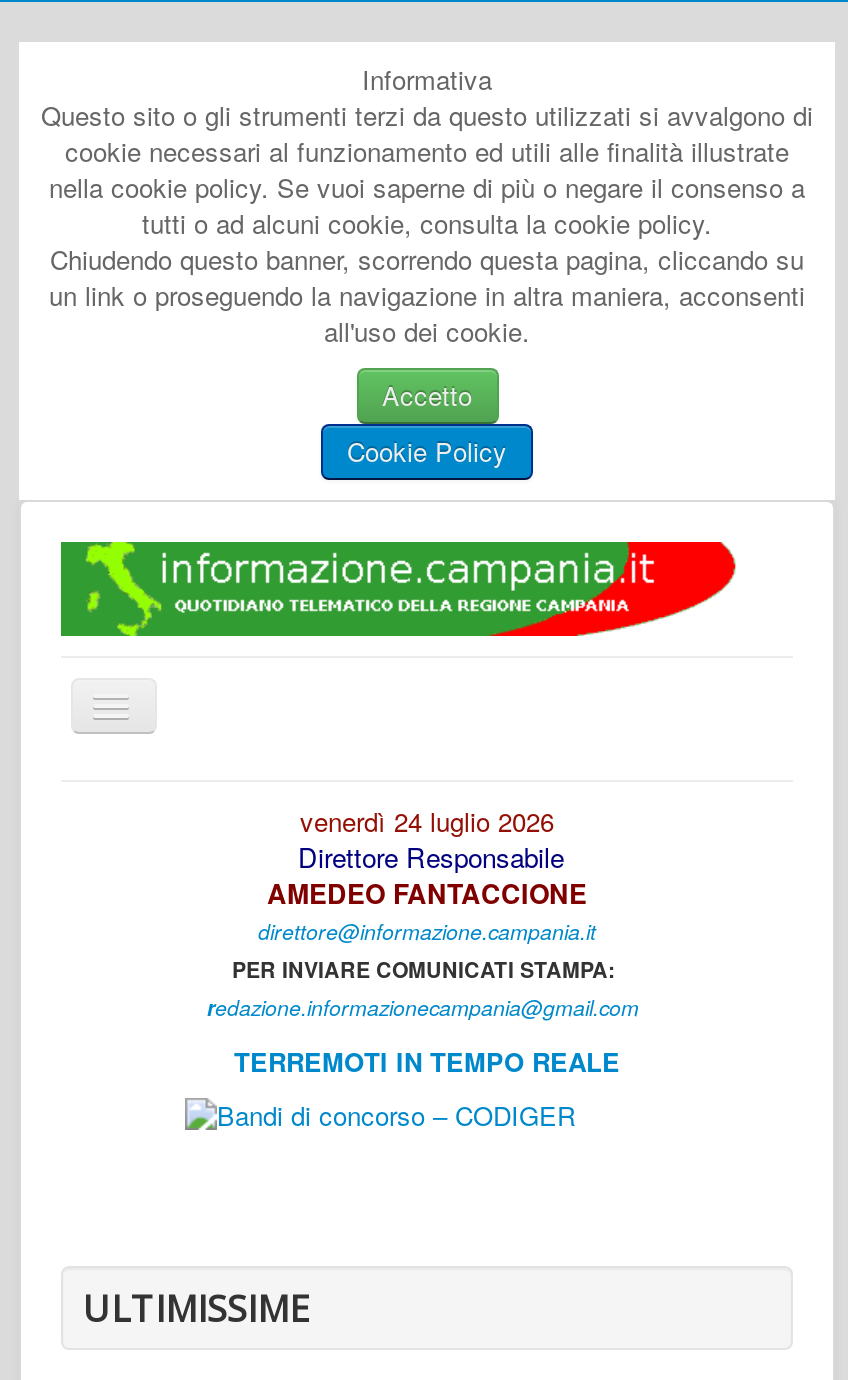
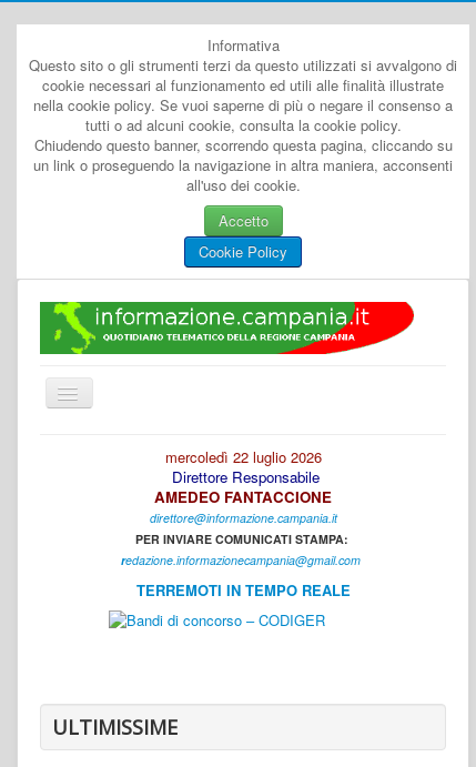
- venerdì 24 luglio 2026
+ mercoledì 22 luglio 2026
